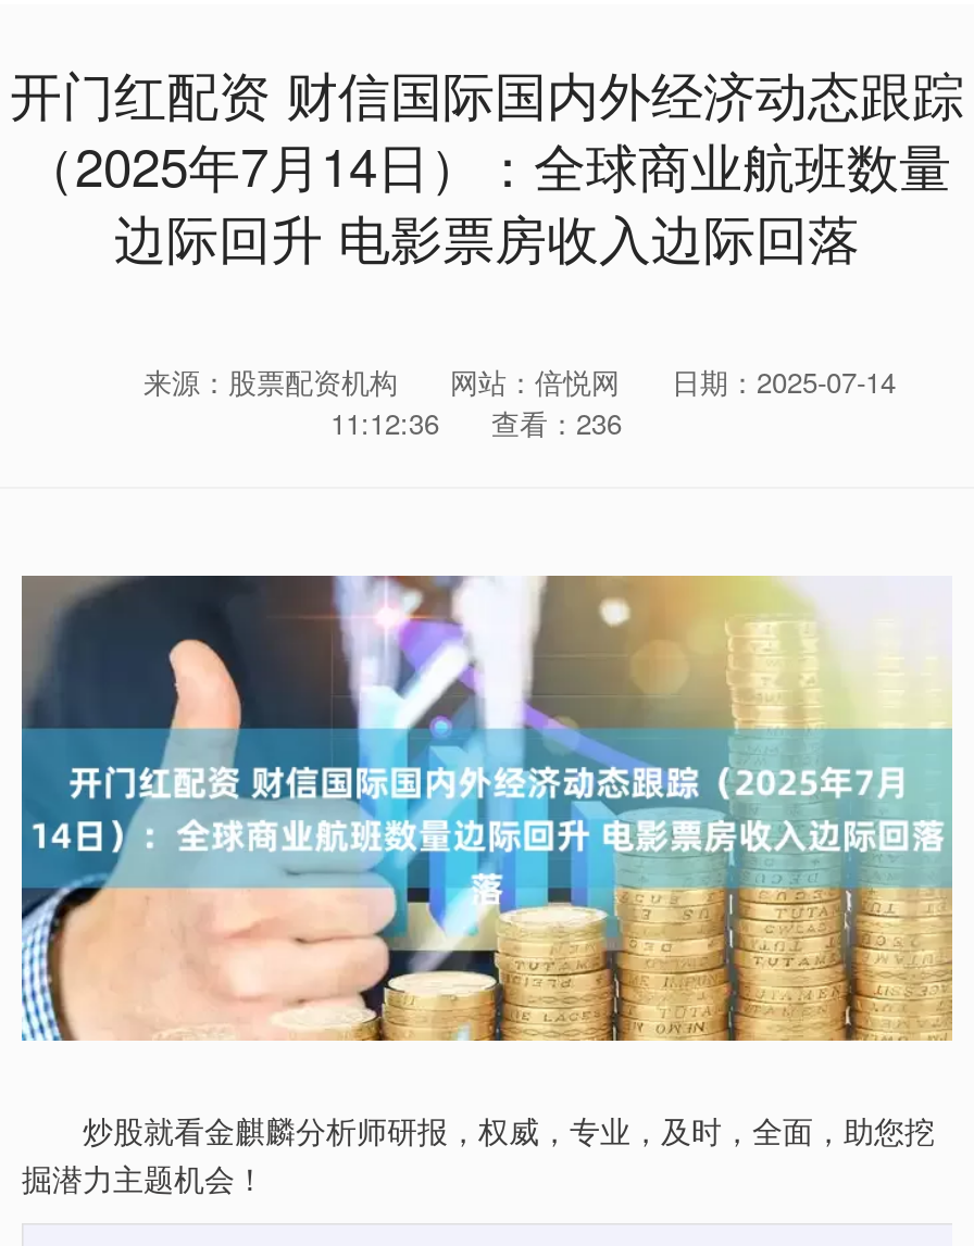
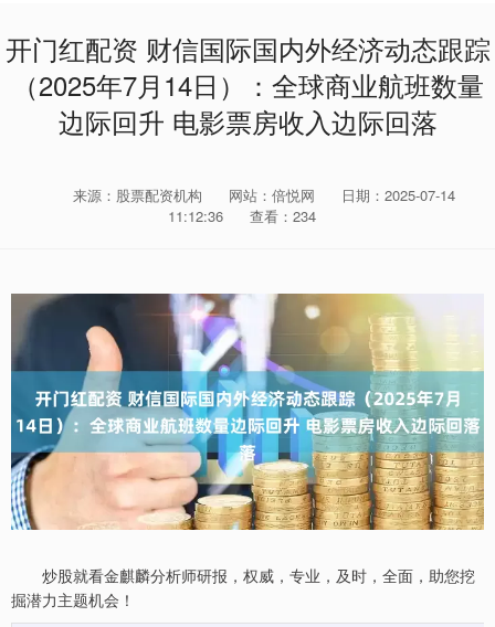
- 11:12:36 查看：236
+ 11:12:36 查看：234
